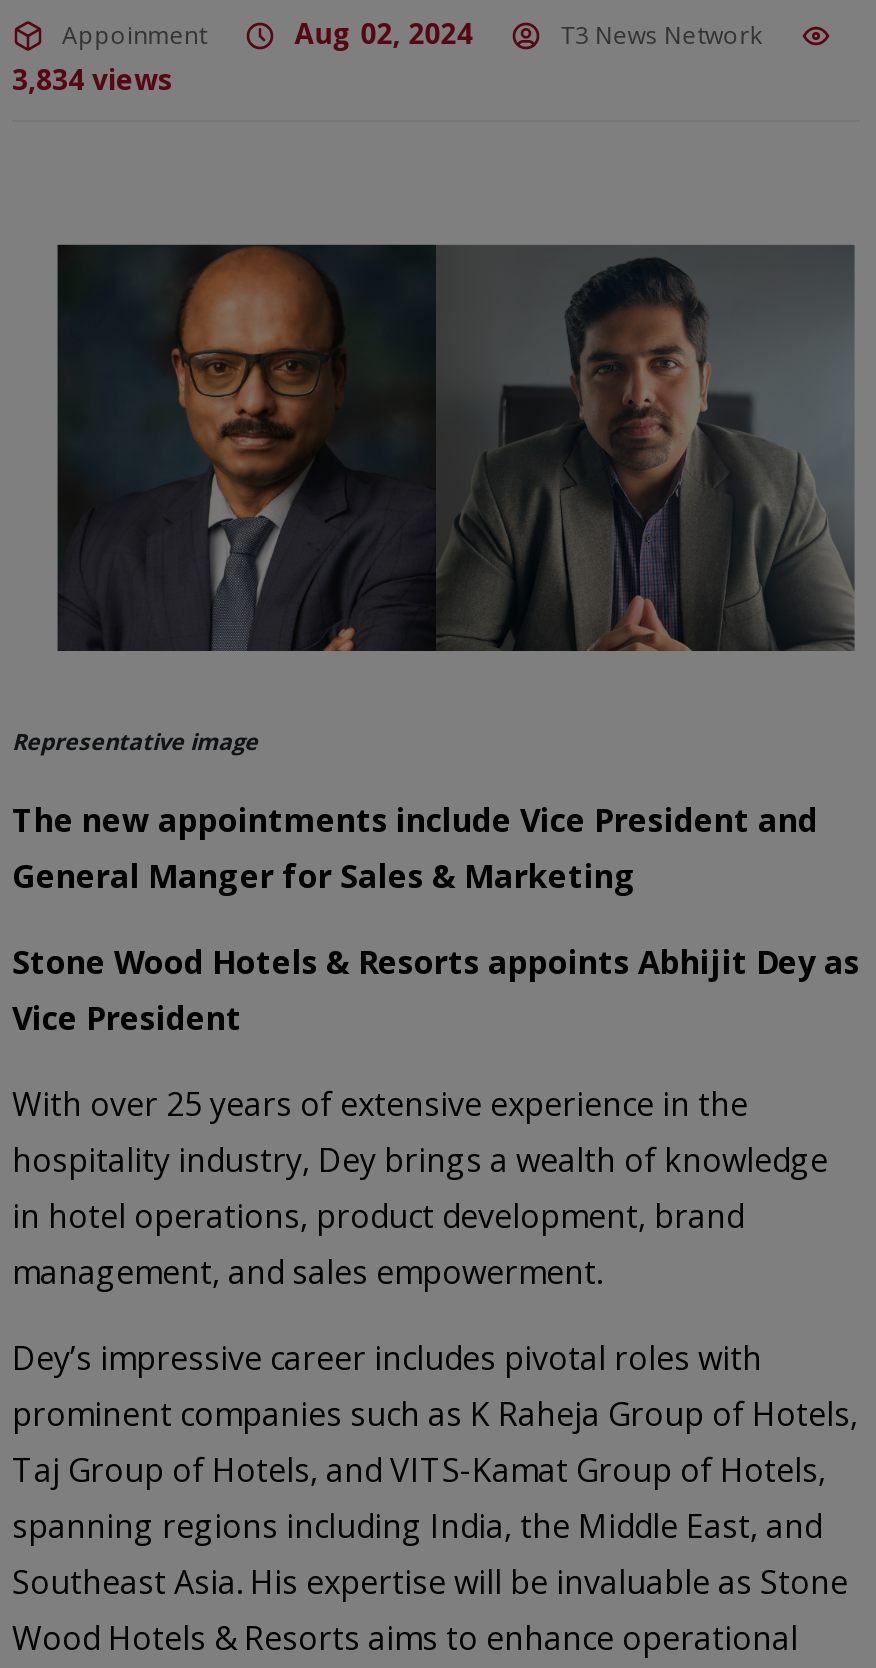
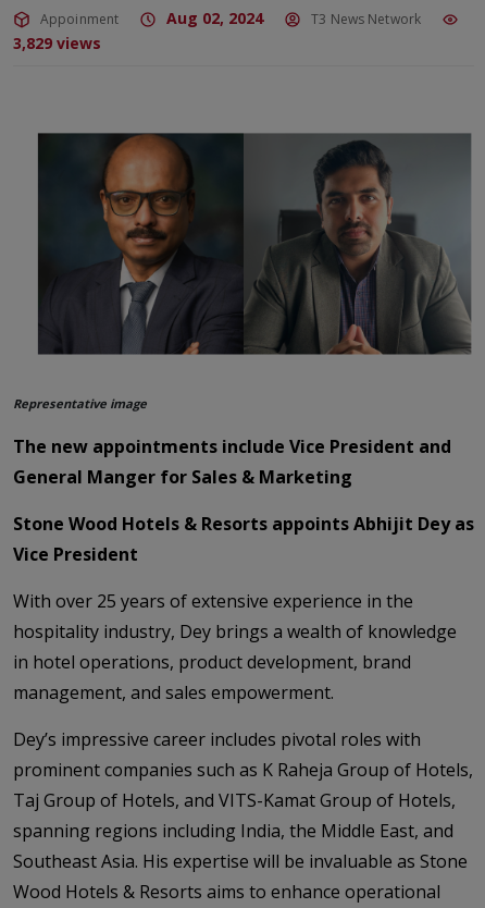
- 3,834 views
+ 3,829 views
